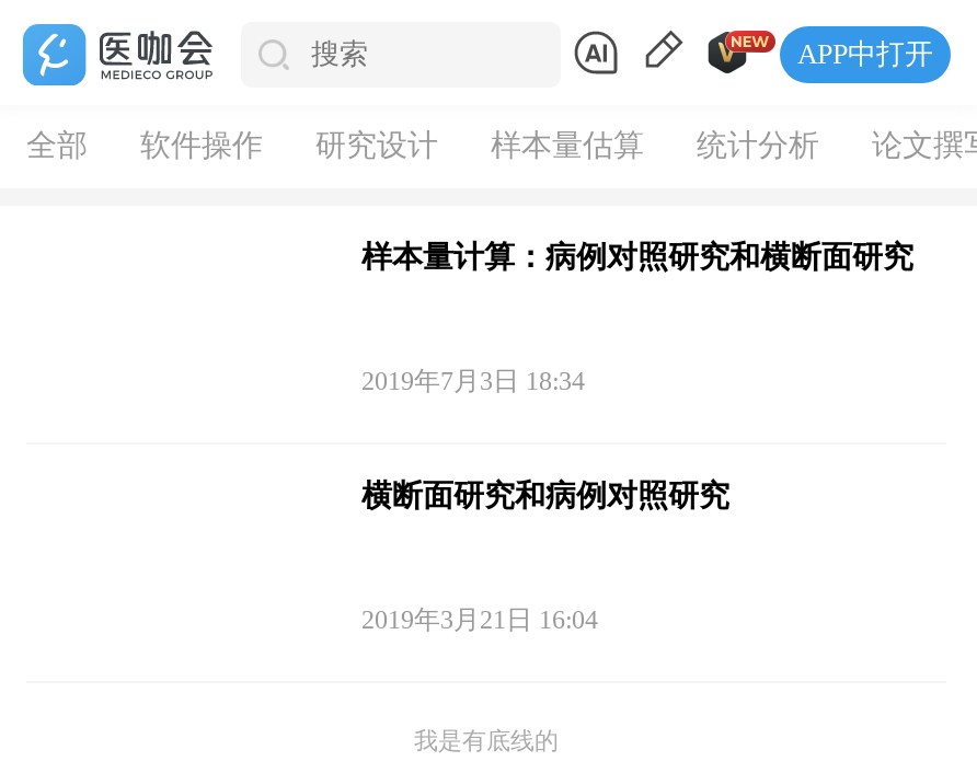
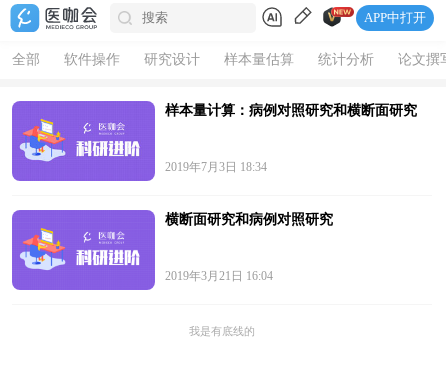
+ [image]

+ [image]
